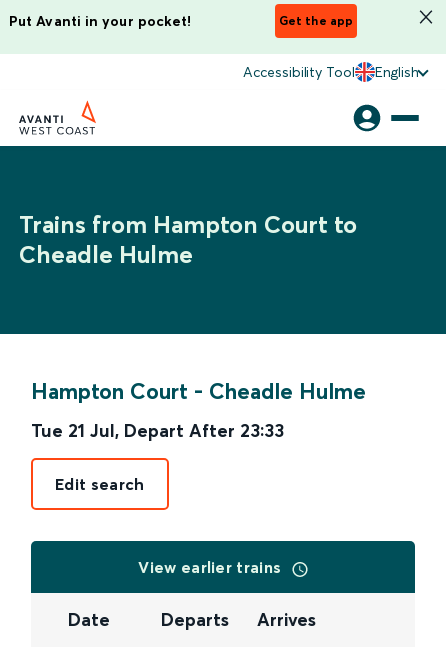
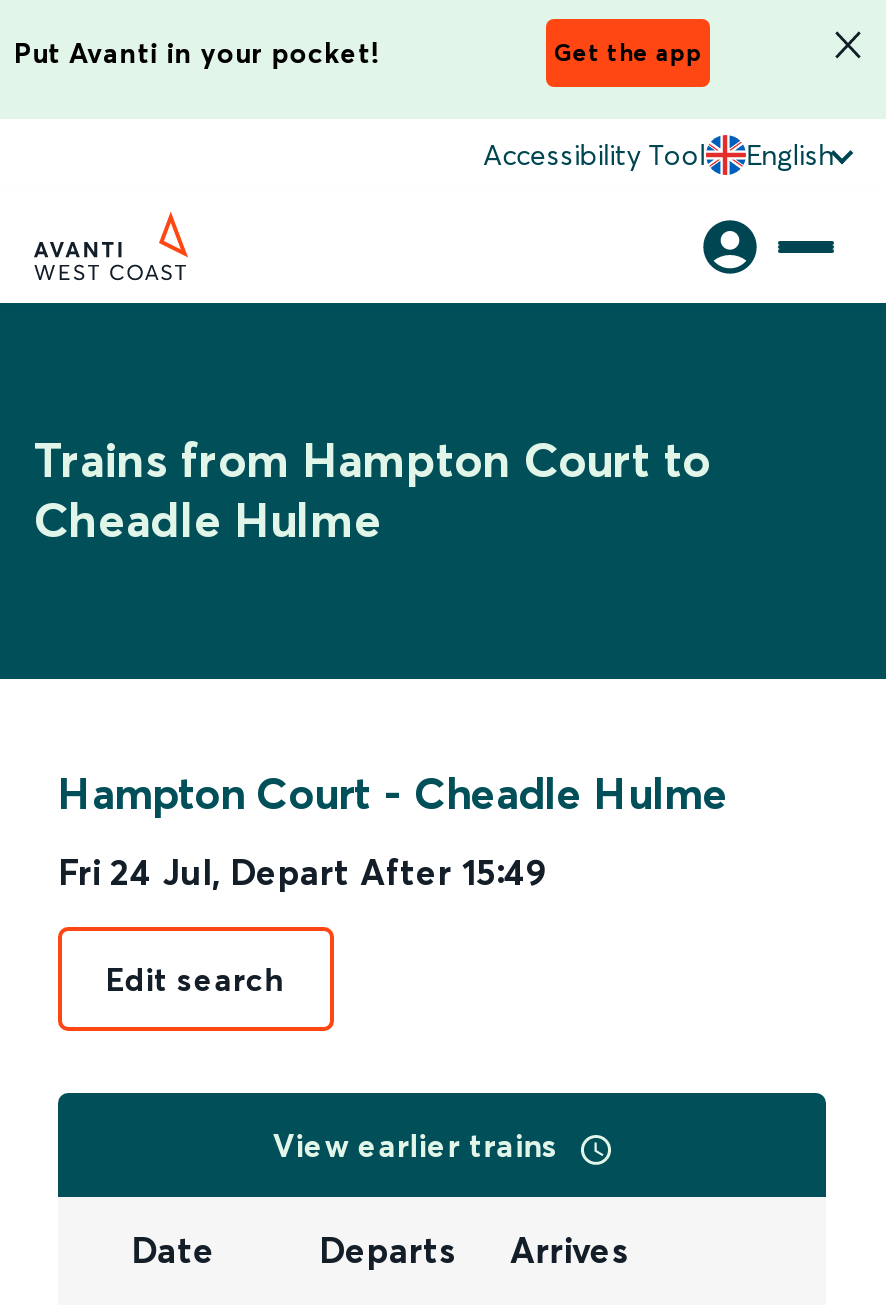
- Tue 21 Jul, Depart After 23:33
+ Fri 24 Jul, Depart After 15:49
